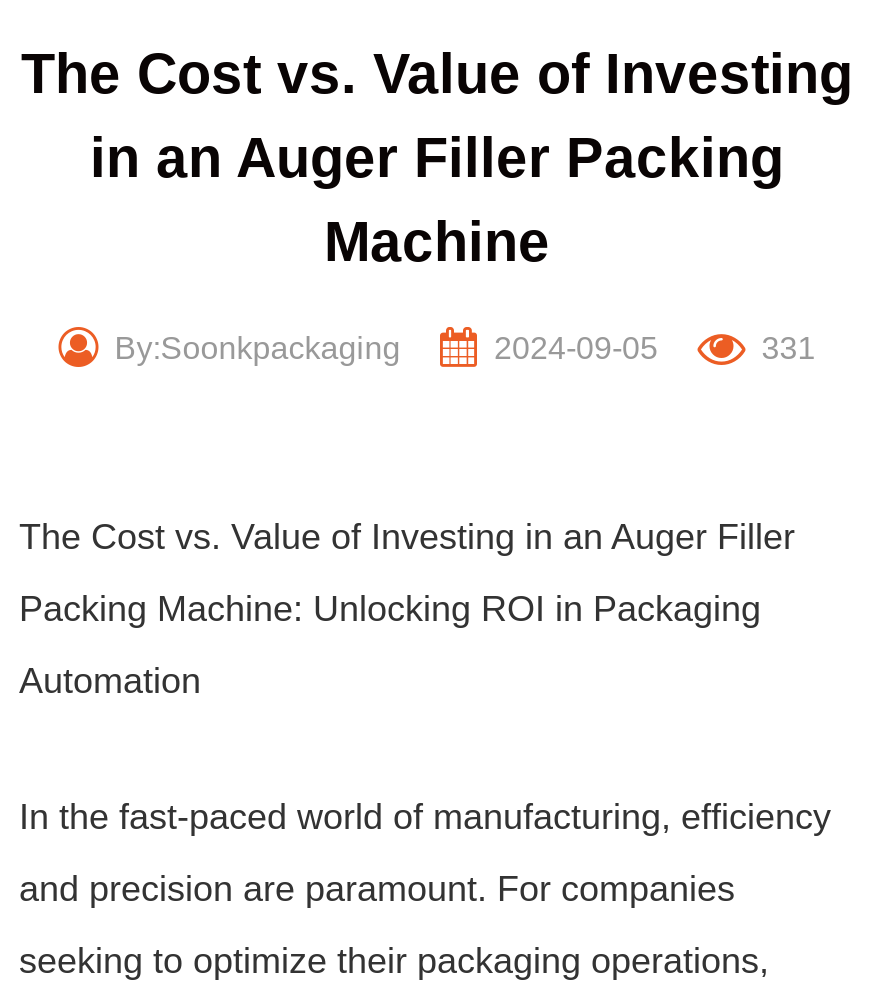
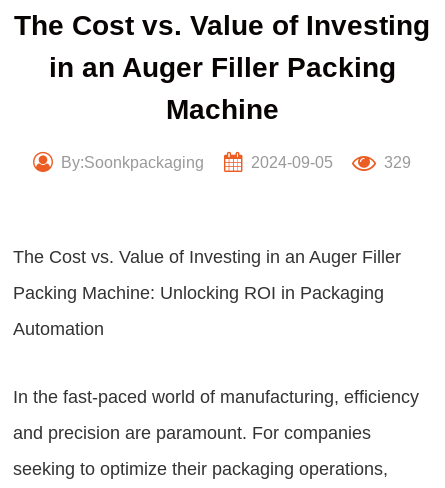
- 331
+ 329
